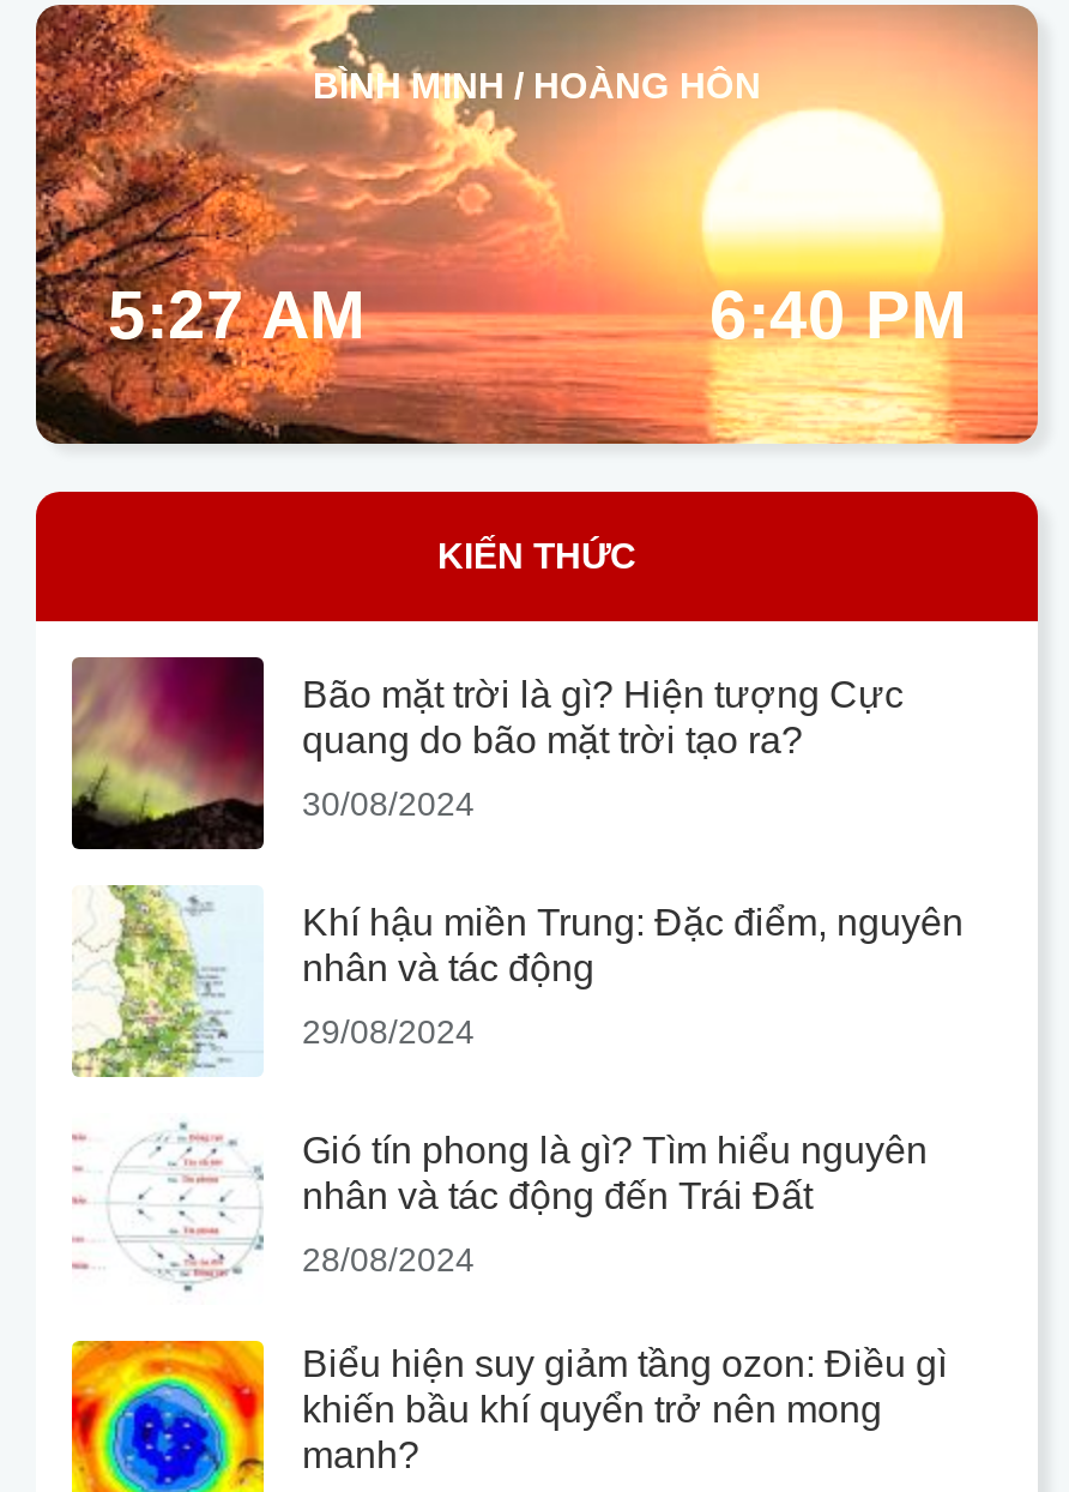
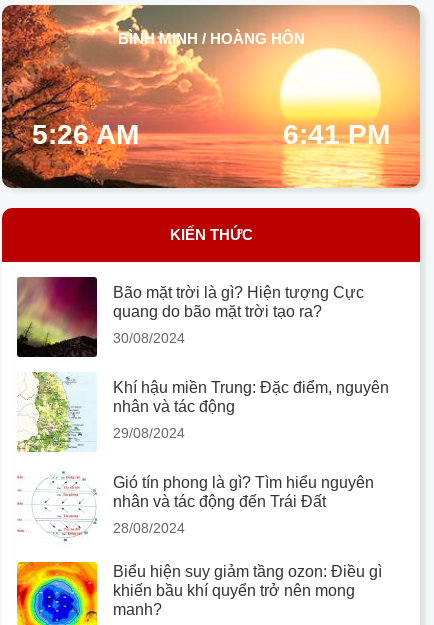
- 5:27 AM
+ 5:26 AM

- 6:40 PM
+ 6:41 PM
